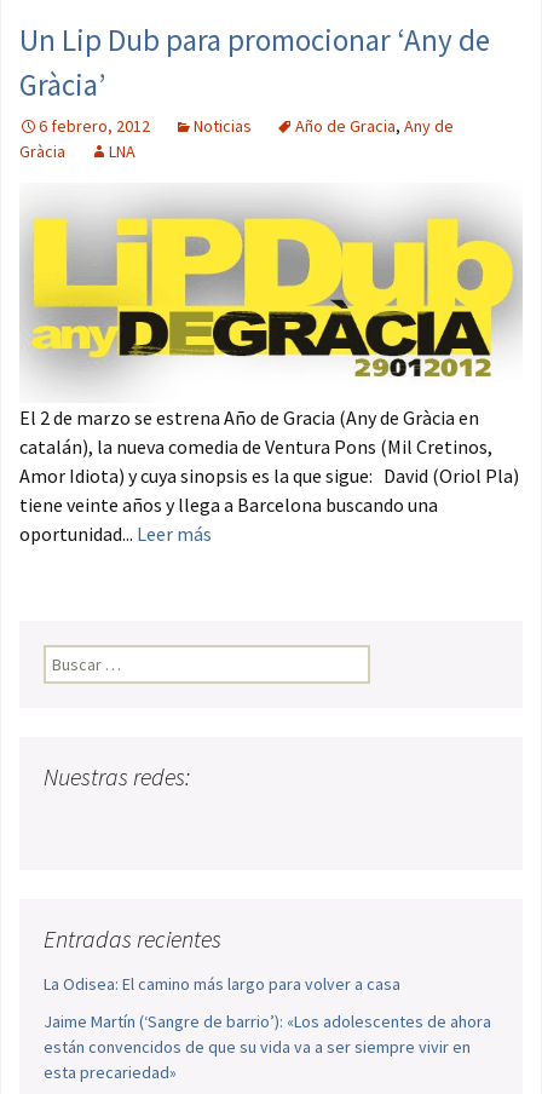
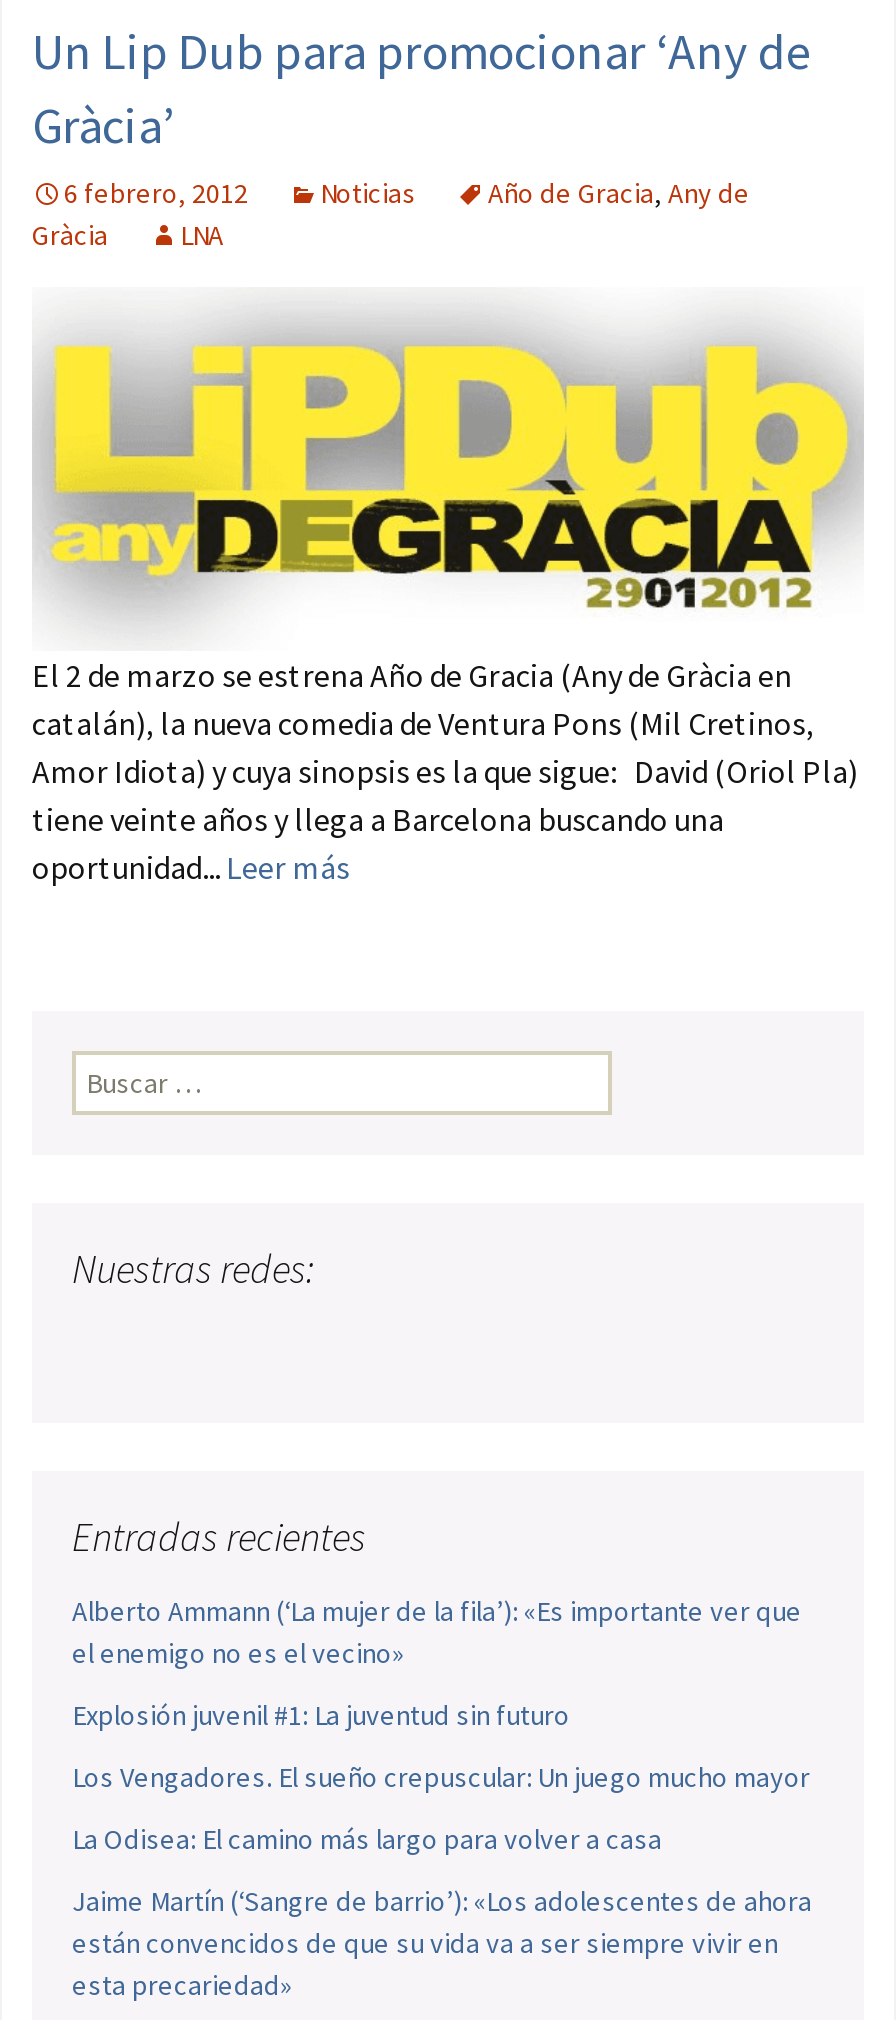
+ Alberto Ammann (‘La mujer de la fila’): «Es importante ver que
+ el enemigo no es el vecino»
+ Explosión juvenil #1: La juventud sin futuro
+ Los Vengadores. El sueño crepuscular: Un juego mucho mayor
